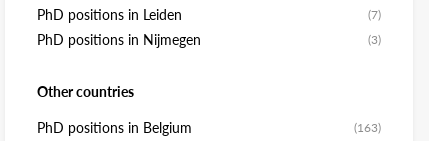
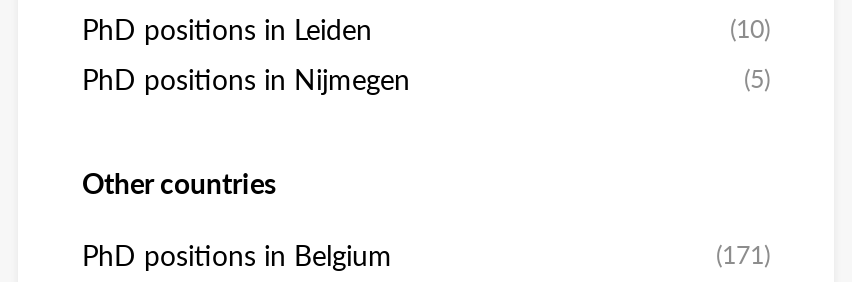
- (7)
+ (10)

- (3)
+ (5)

- (163)
+ (171)
